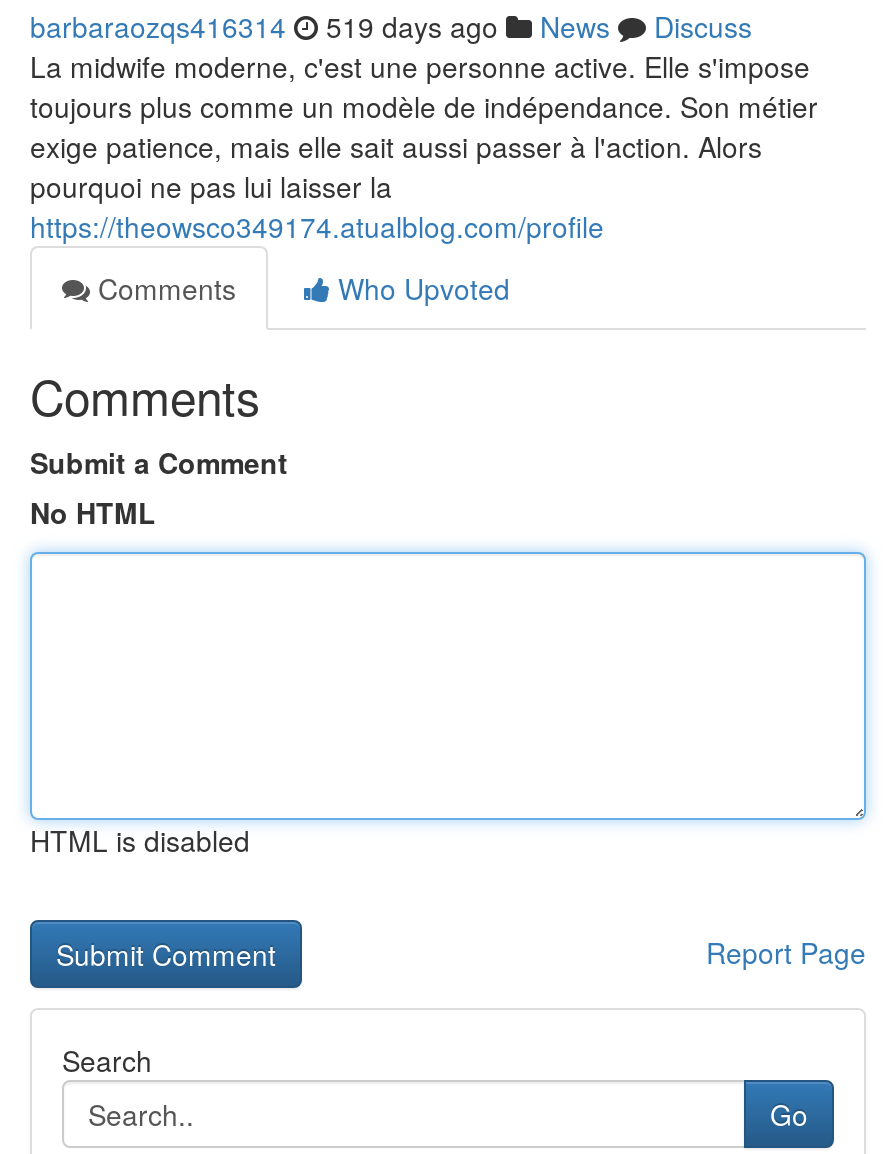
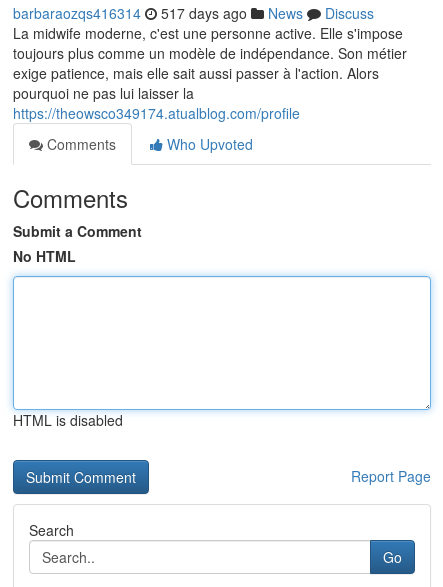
- barbaraozqs416314 519 days ago News Discuss
+ barbaraozqs416314 517 days ago News Discuss
